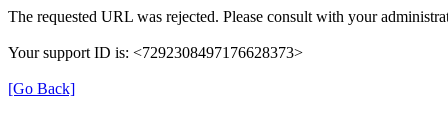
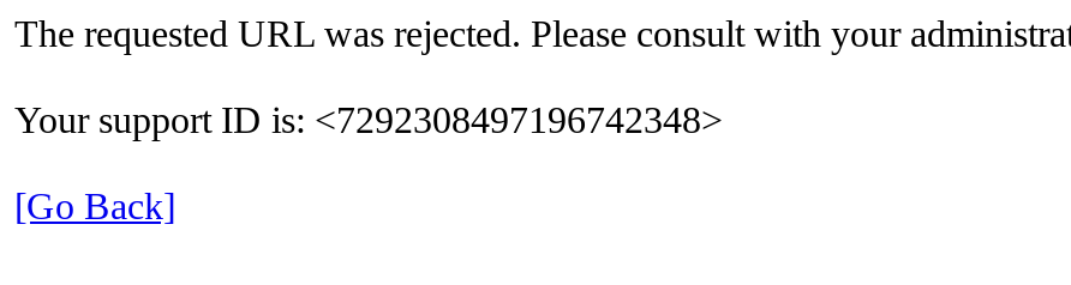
- Your support ID is: <7292308497176628373>
+ Your support ID is: <7292308497196742348>
